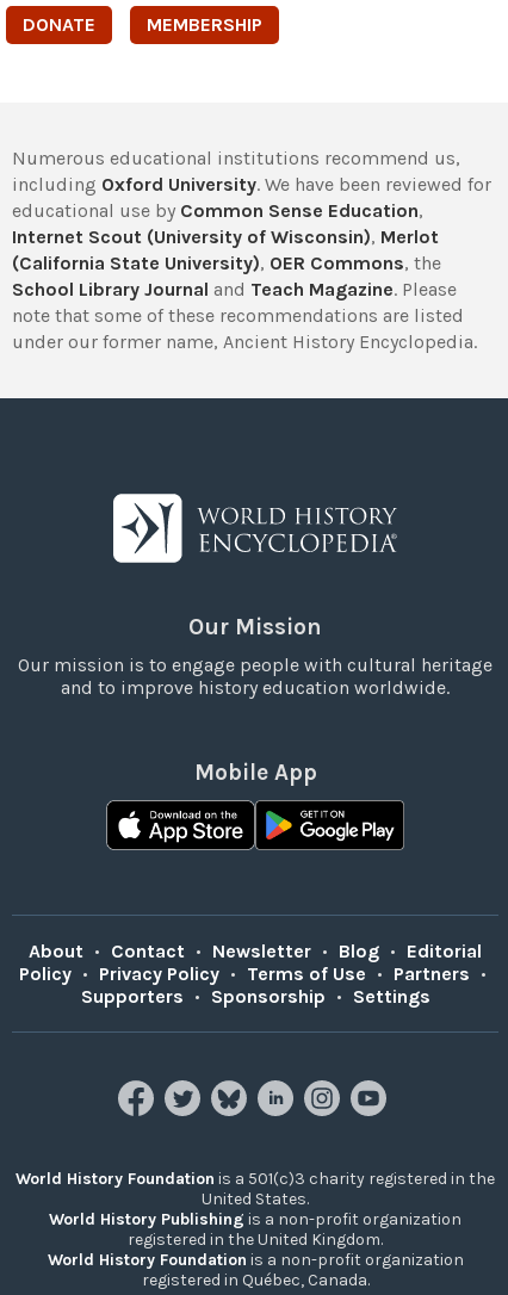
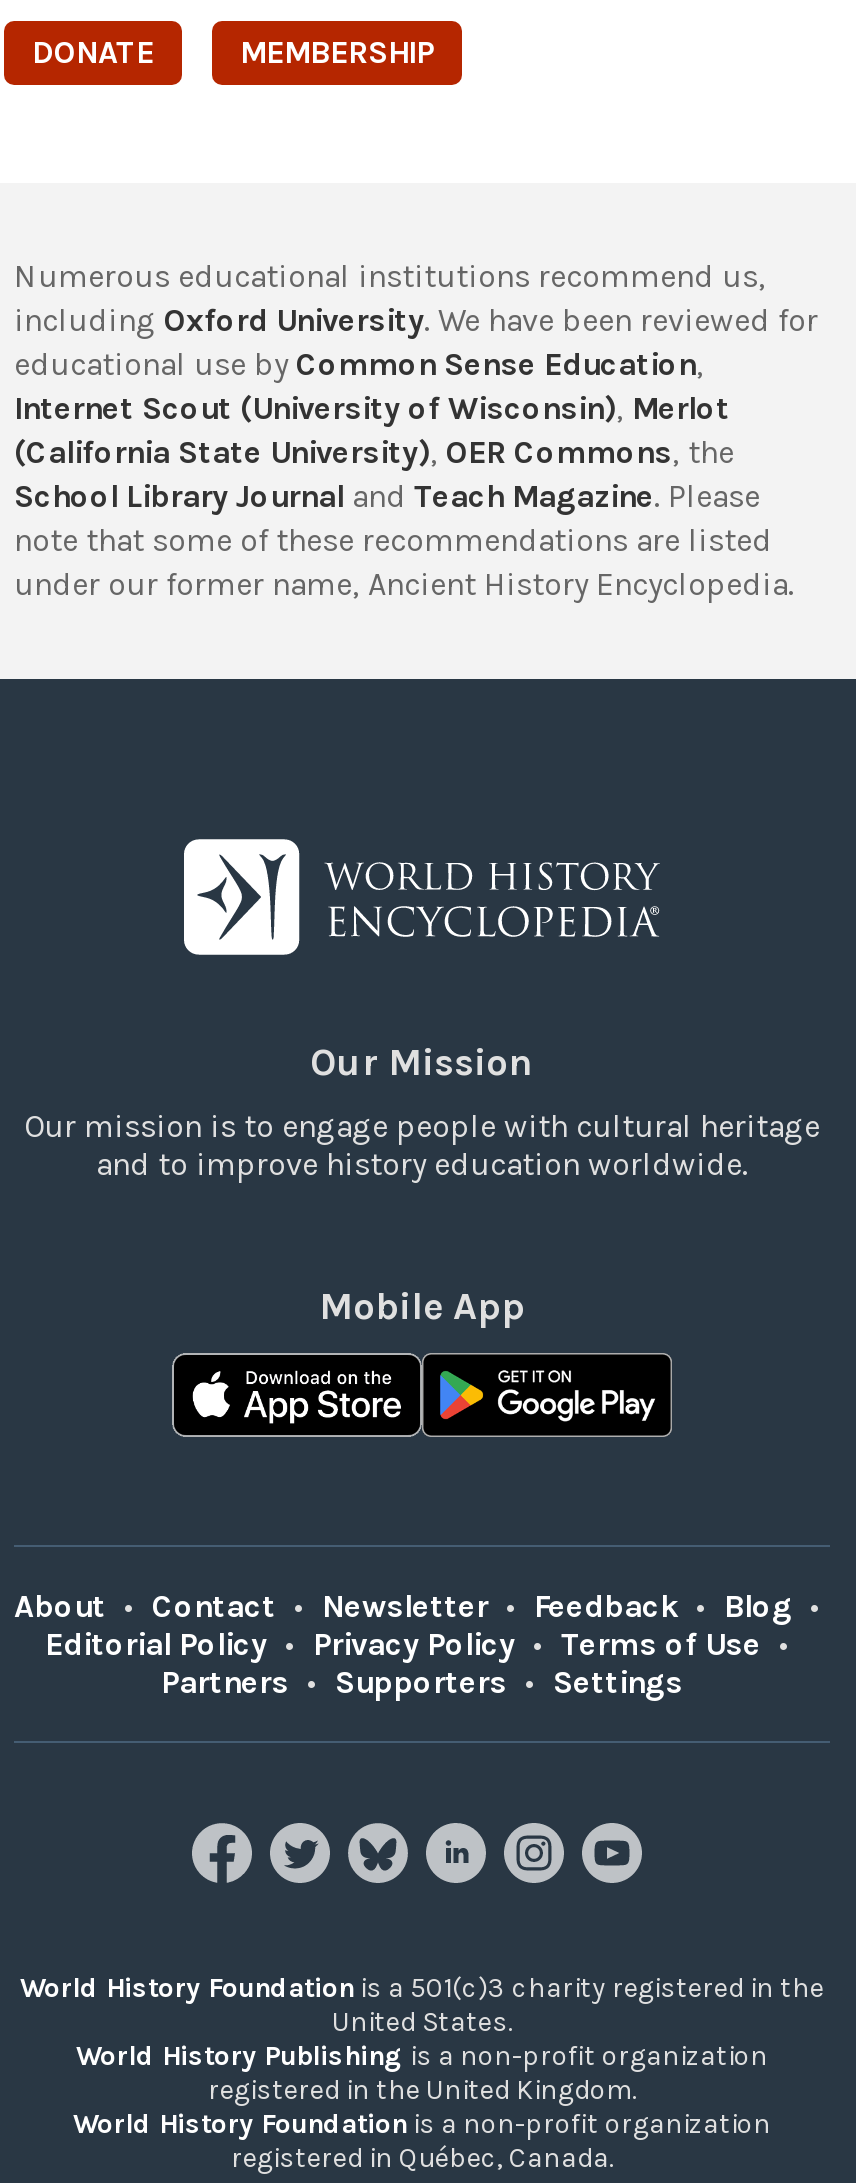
- About • Contact • Newsletter • Blog • Editorial
- Policy • Privacy Policy • Terms of Use • Partners •
- Supporters • Sponsorship • Settings
+ About • Contact • Newsletter • Feedback • Blog •
+ Editorial Policy • Privacy Policy • Terms of Use •
+ Partners • Supporters • Settings
